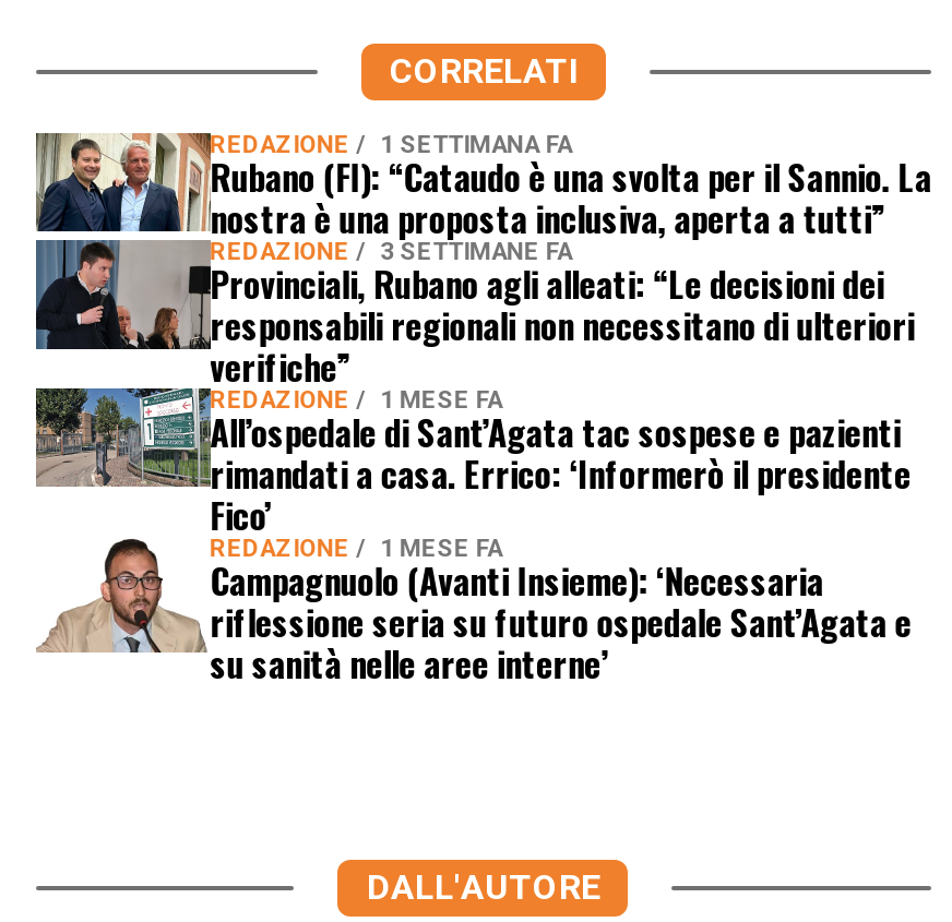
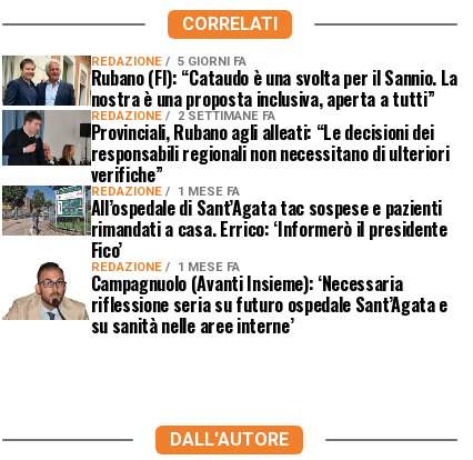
- REDAZIONE 1 SETTIMANA FA
+ REDAZIONE 5 GIORNI FA

- REDAZIONE 3 SETTIMANE FA
+ REDAZIONE 2 SETTIMANE FA
